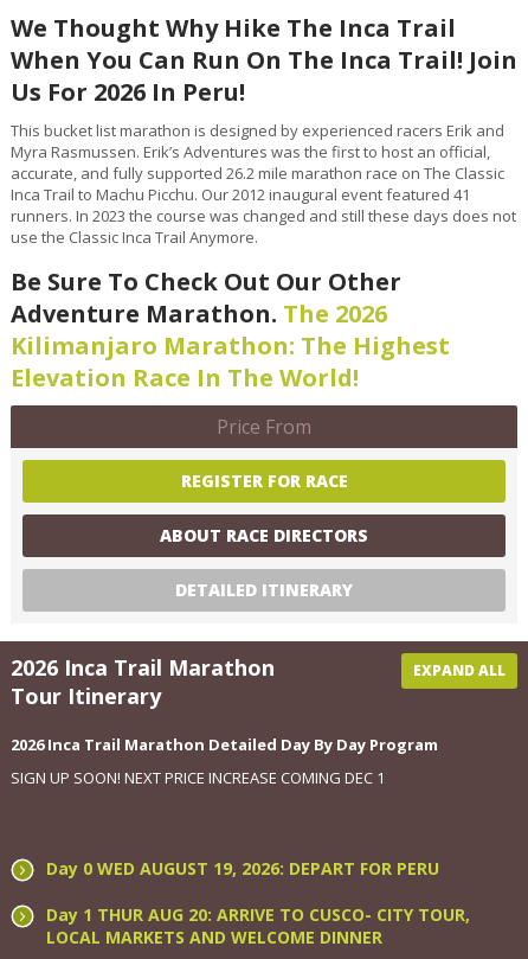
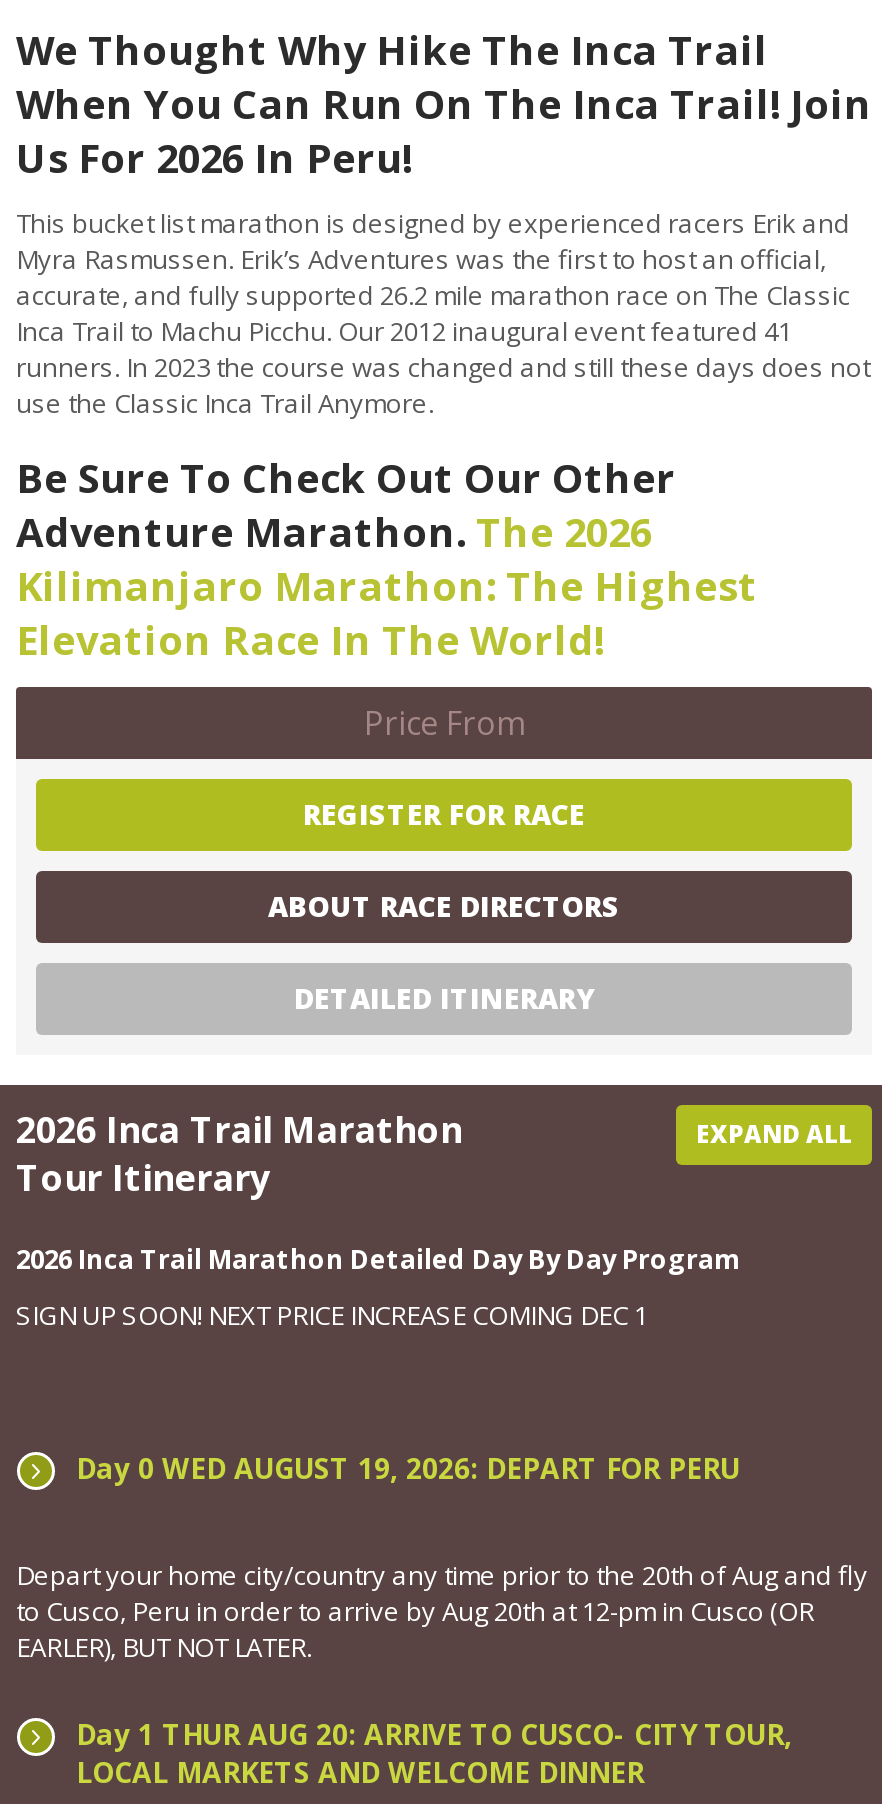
+ Depart your home city/country any time prior to the 20th of Aug and fly
+ to Cusco, Peru in order to arrive by Aug 20th at 12-pm in Cusco (OR
+ EARLER), BUT NOT LATER.
